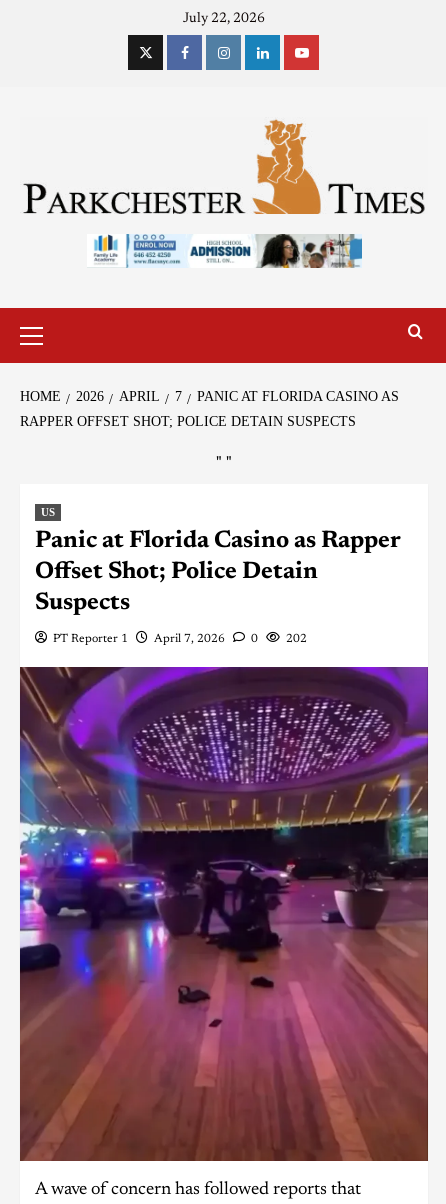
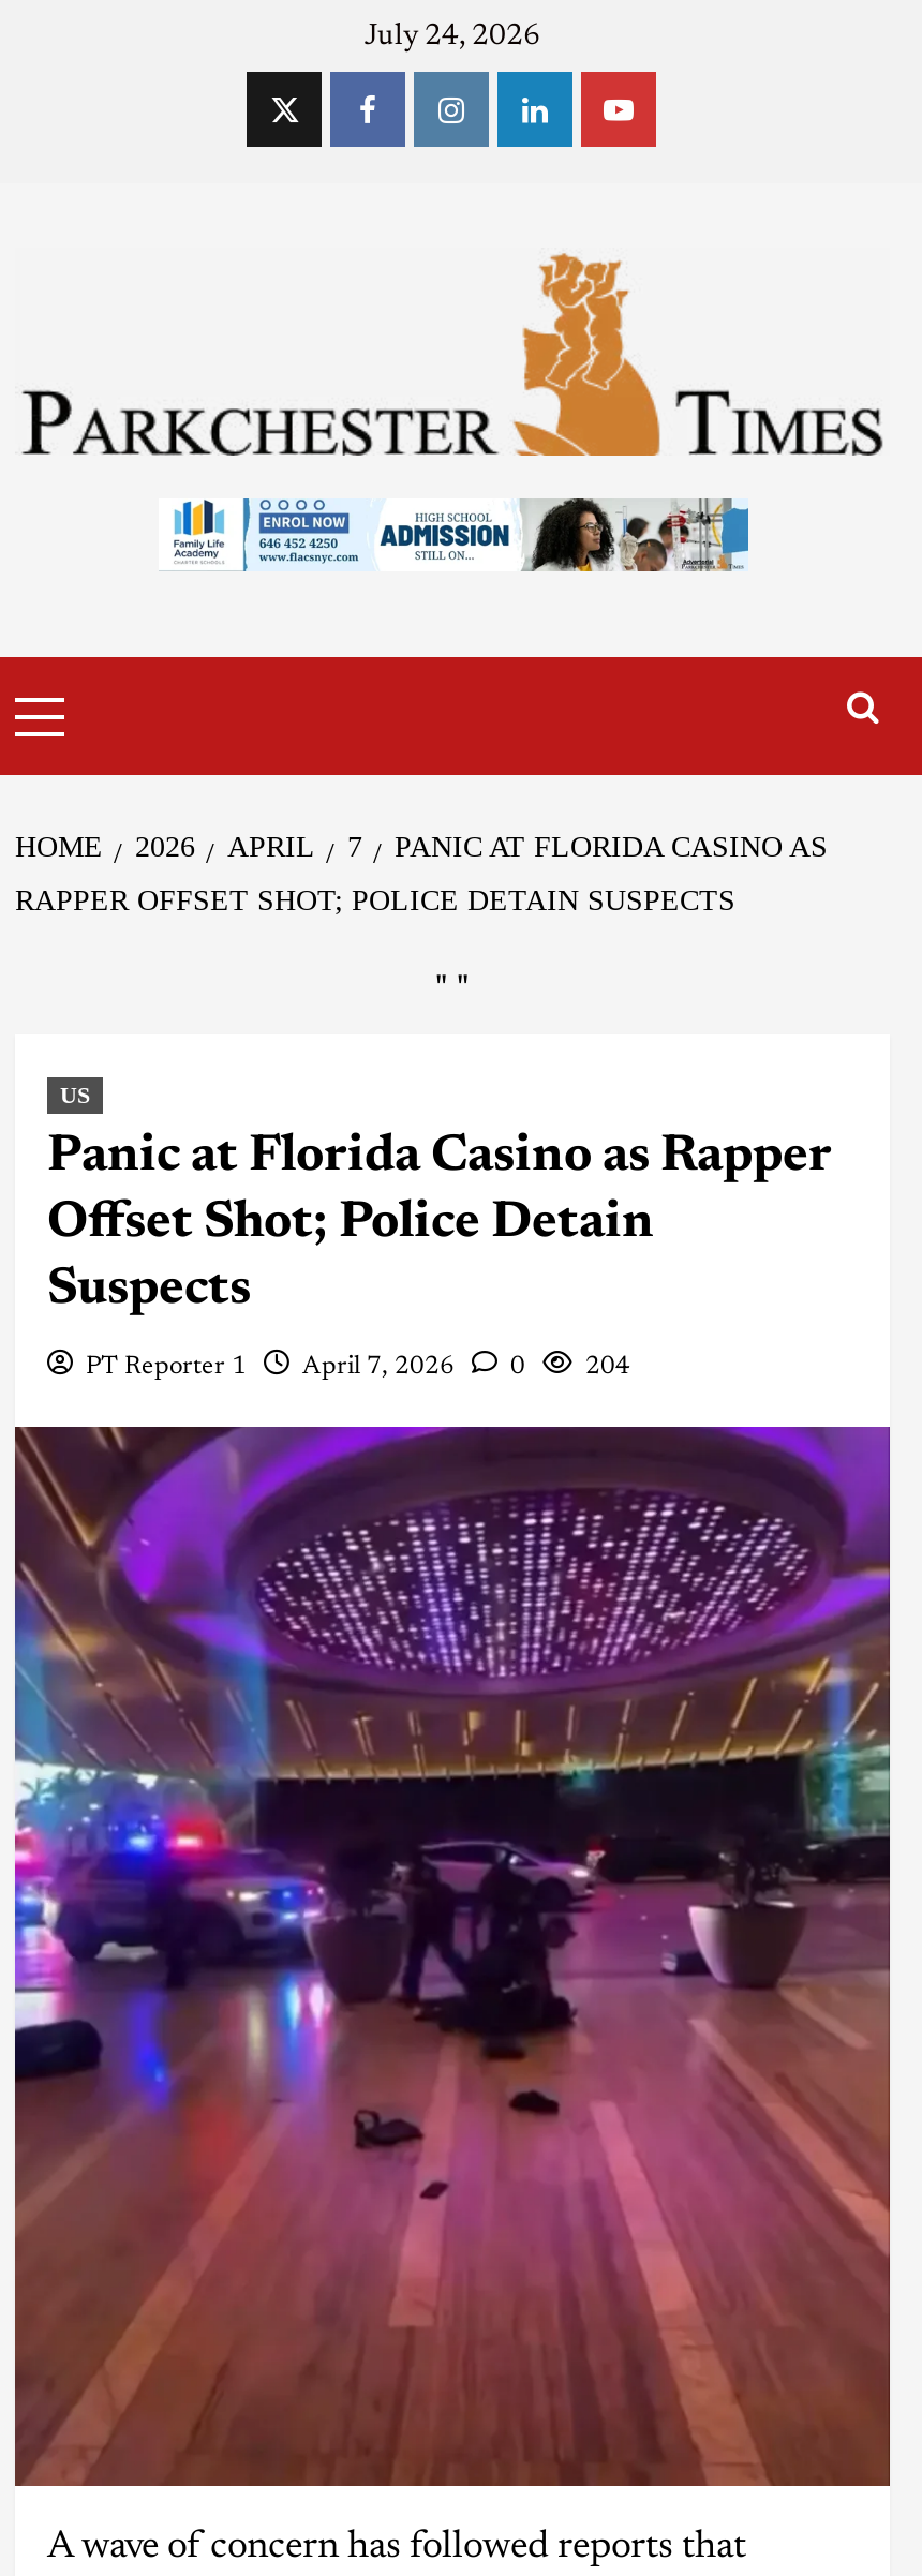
- July 22, 2026
+ July 24, 2026

- 202
+ 204
